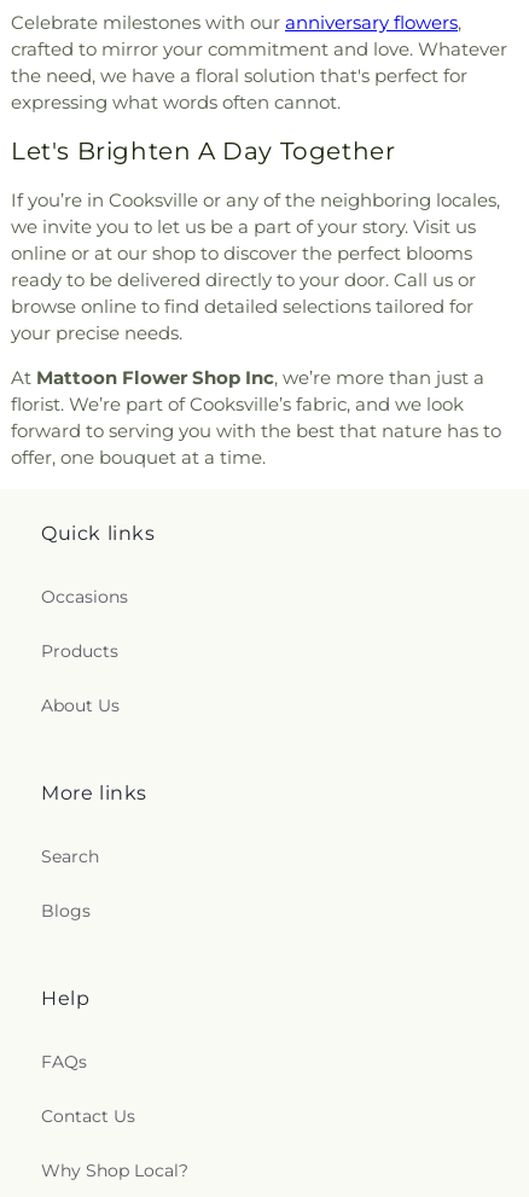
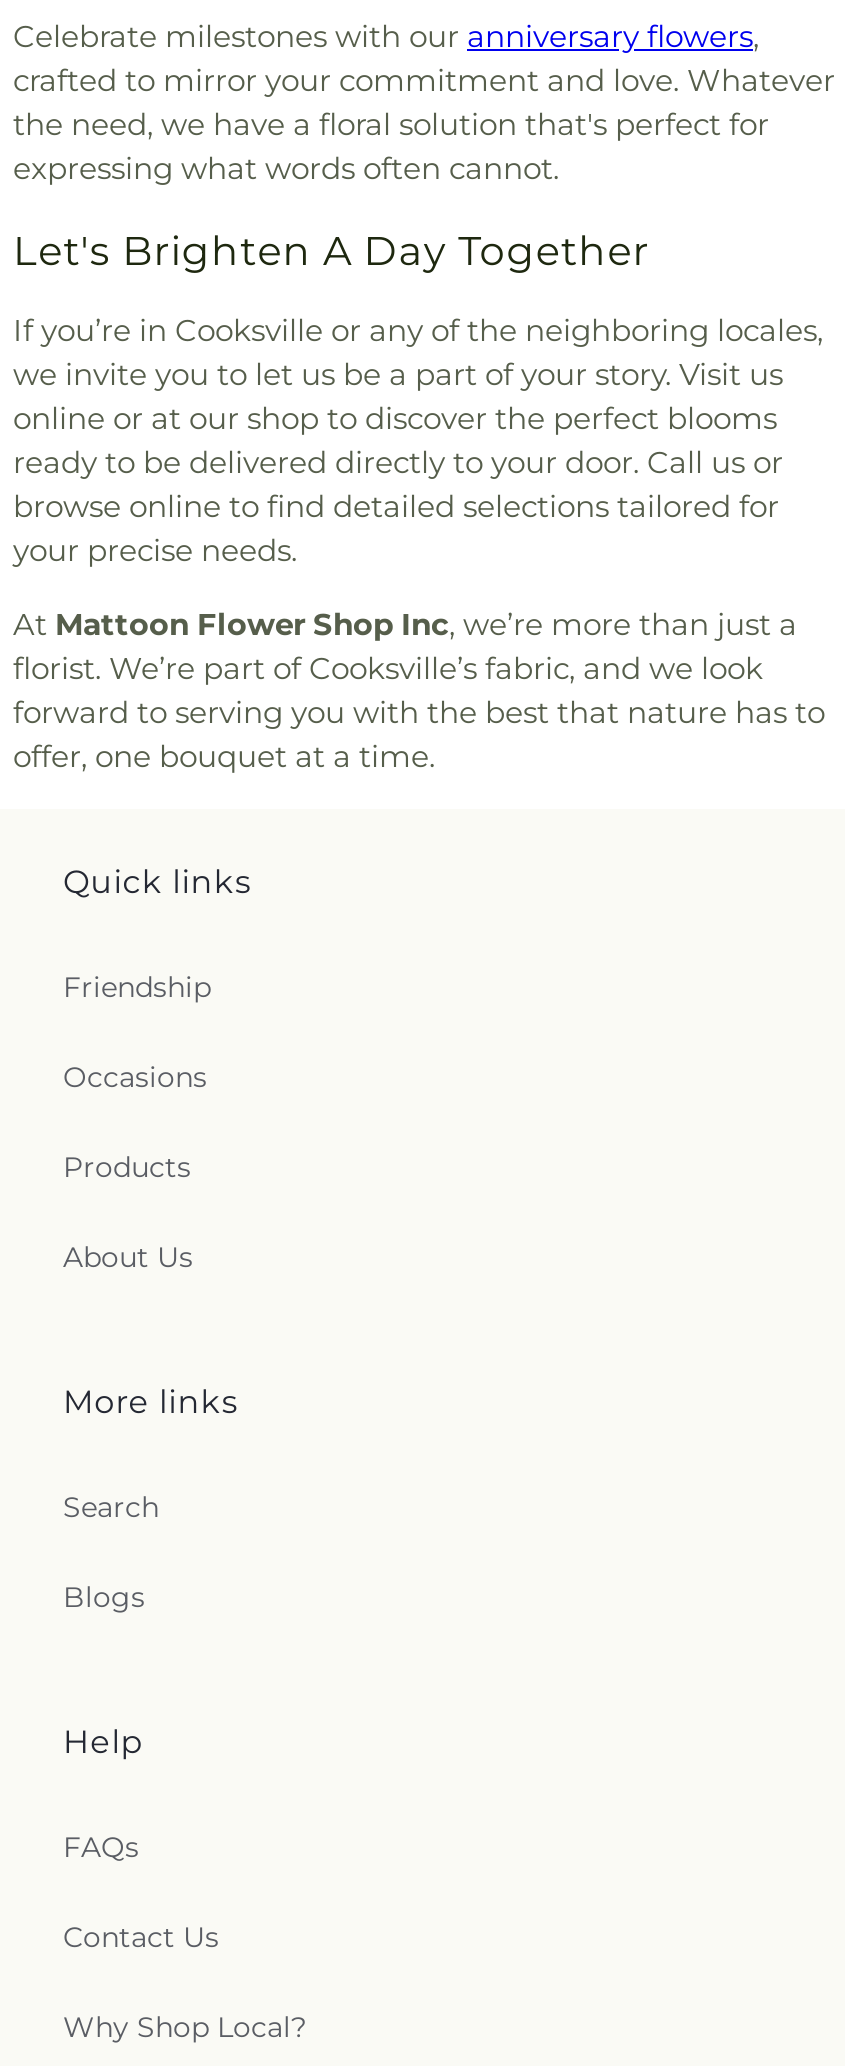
+ Friendship
